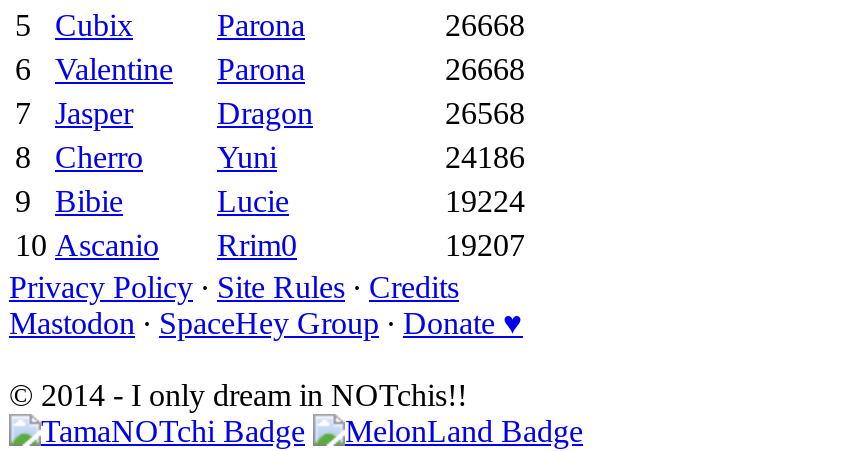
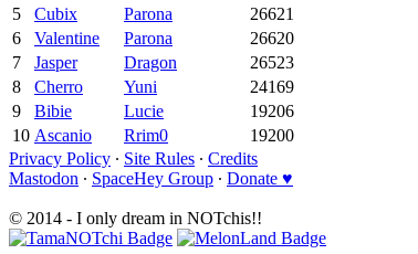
- 26668
+ 26621

- 26668
+ 26620

- 26568
+ 26523

- 24186
+ 24169

- 19224
+ 19206

- 19207
+ 19200
